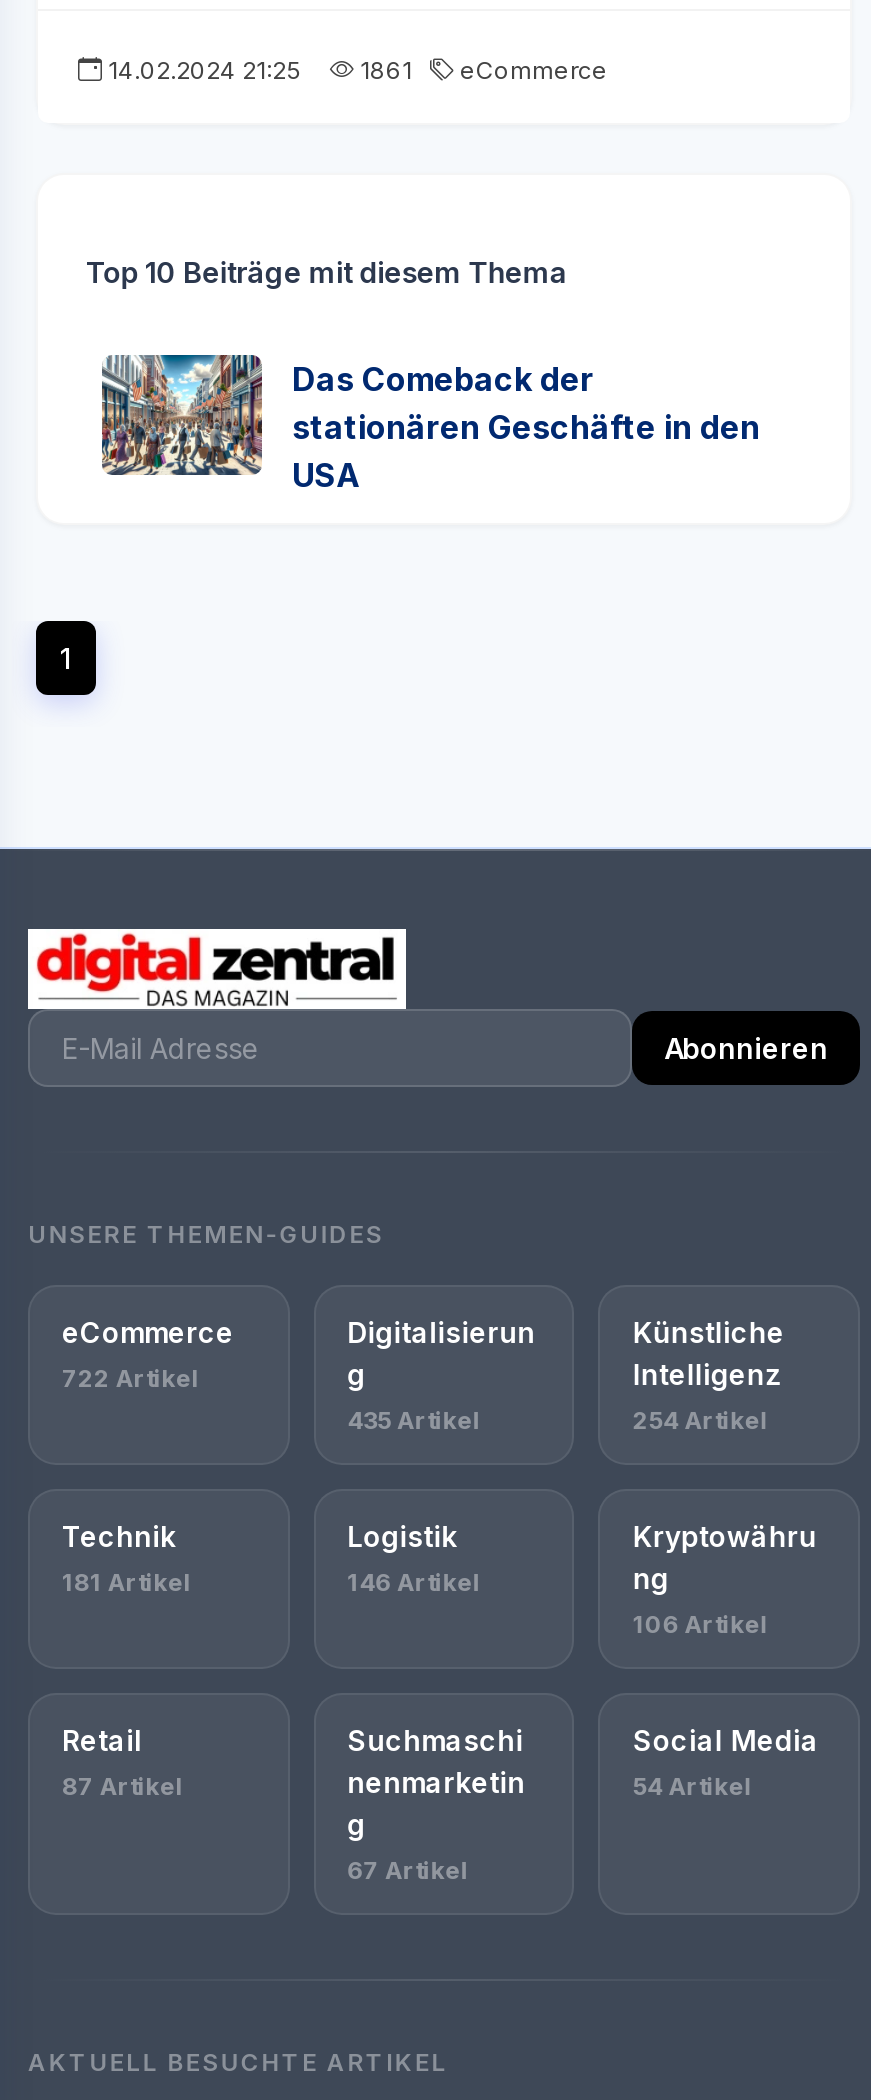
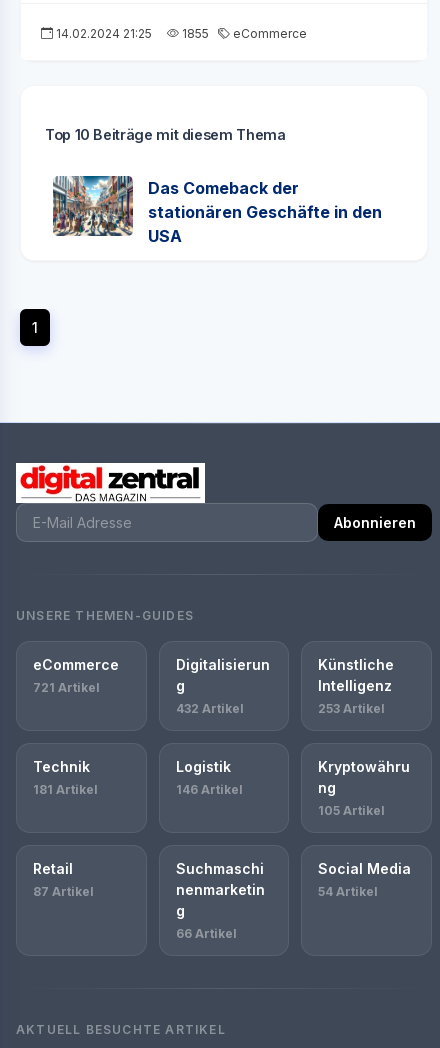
- 14.02.2024 21:25 1861 eCommerce
+ 14.02.2024 21:25 1855 eCommerce

- 722 Artikel
+ 721 Artikel

- 435 Artikel
+ 432 Artikel

- 254 Artikel
+ 253 Artikel

- 106 Artikel
+ 105 Artikel

- 67 Artikel
+ 66 Artikel
